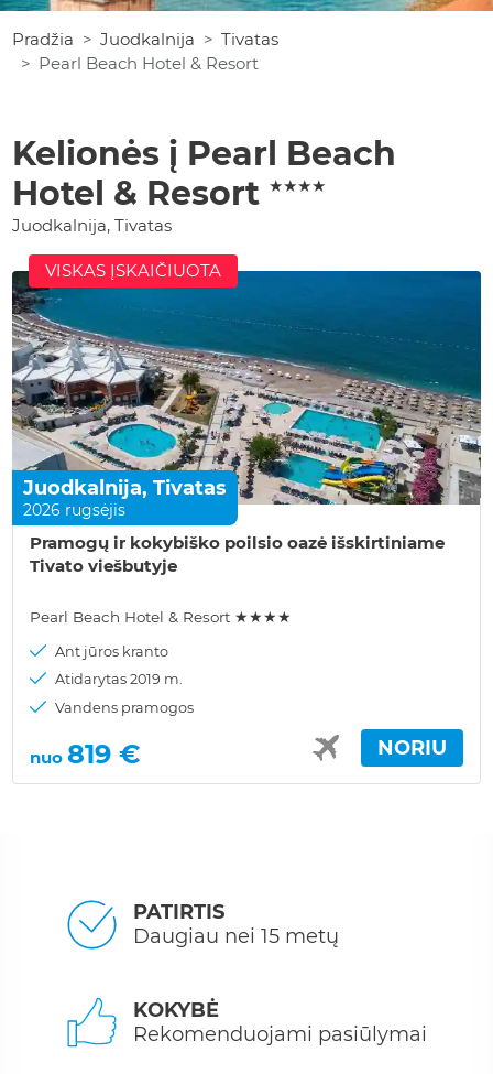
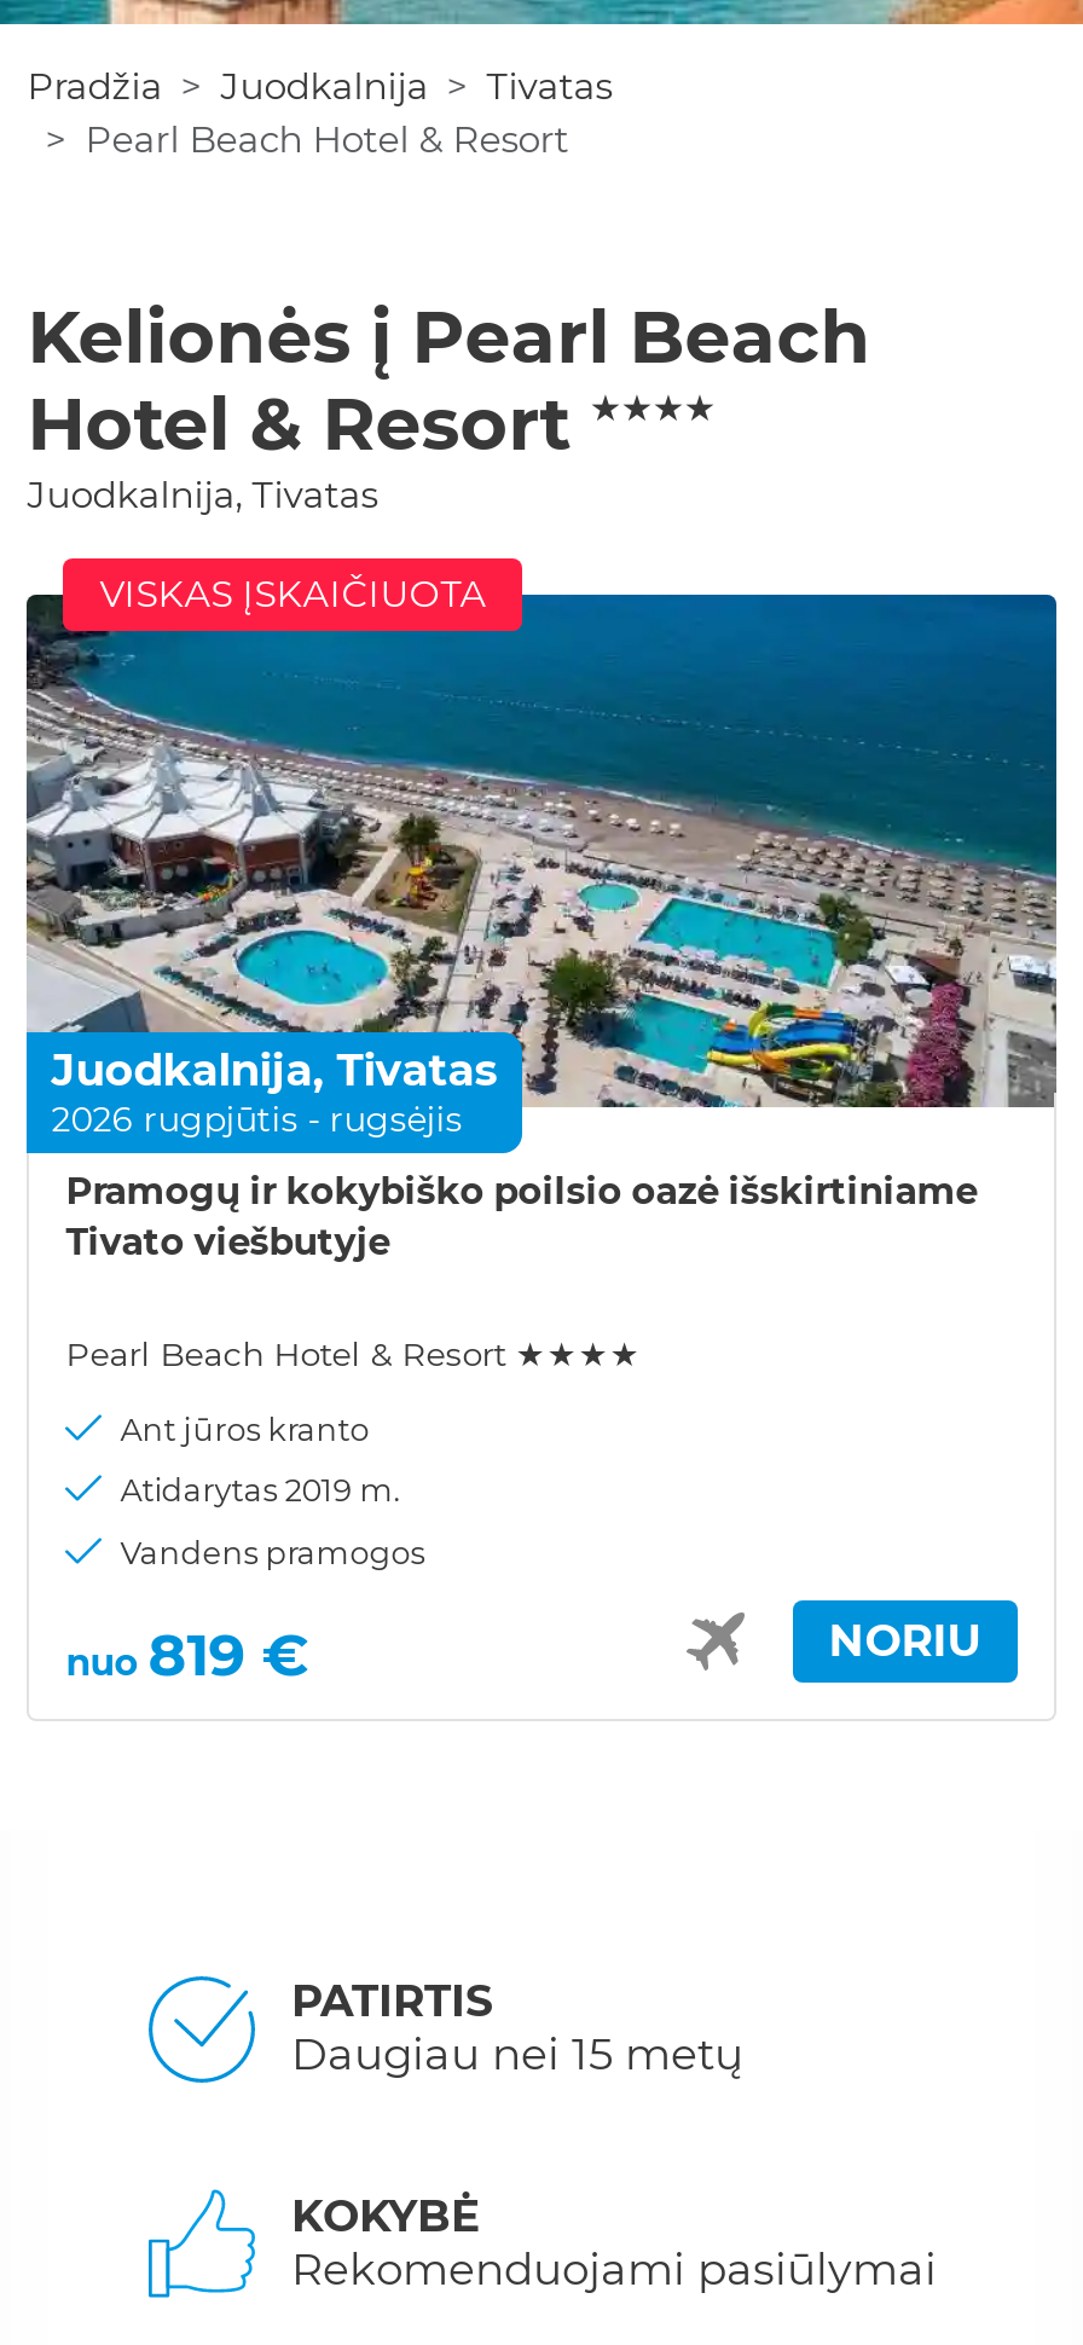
- 2026 rugsėjis
+ 2026 rugpjūtis - rugsėjis
